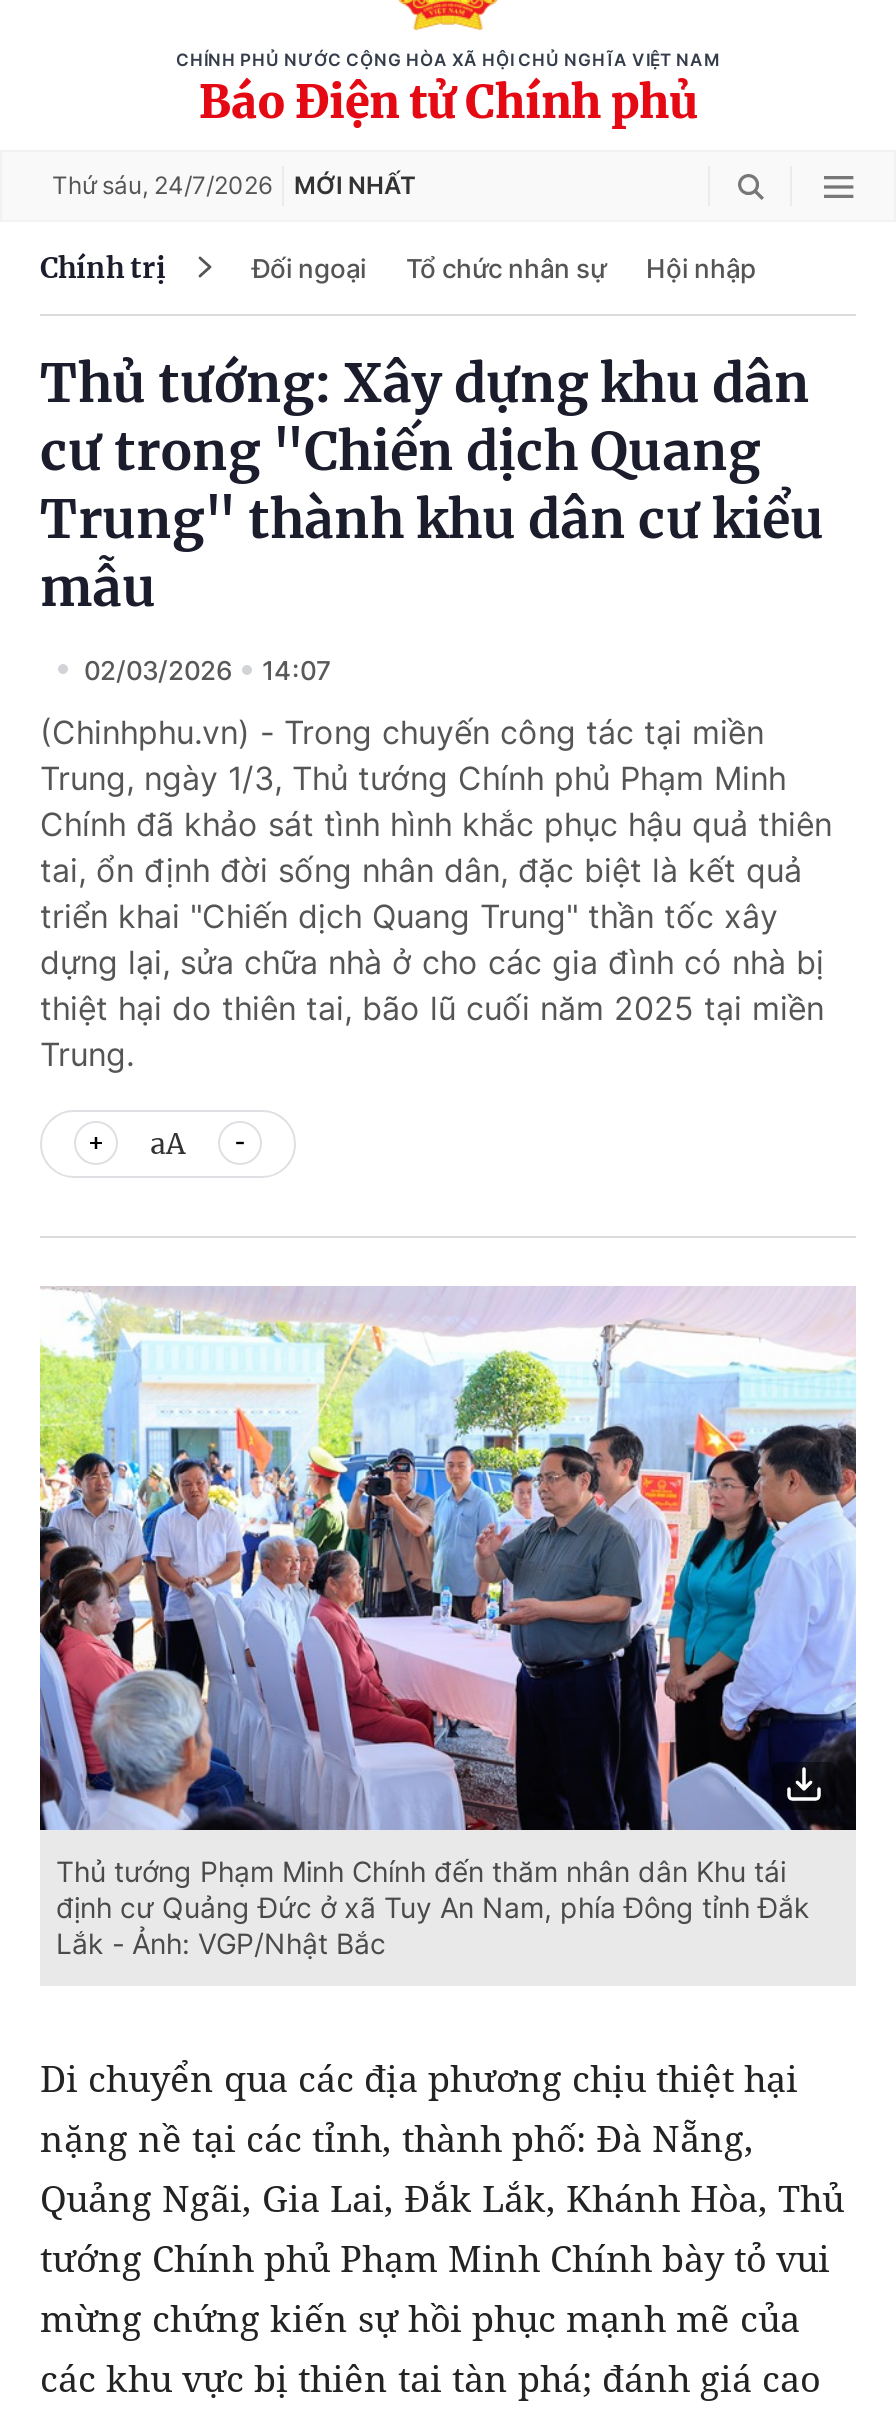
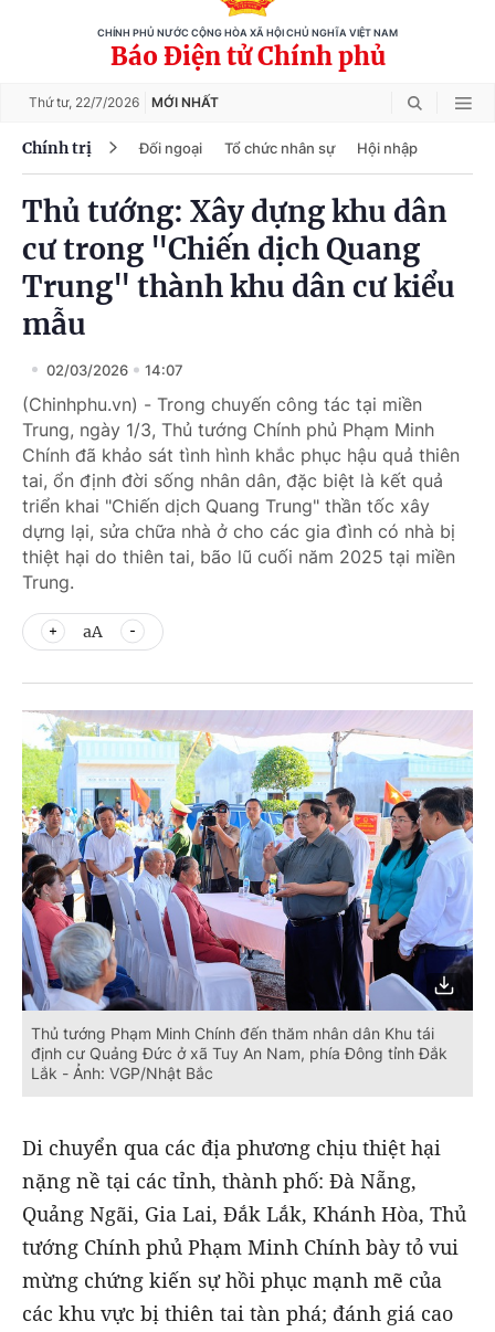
- Thứ sáu, 24/7/2026 MỚI NHẤT
+ Thứ tư, 22/7/2026 MỚI NHẤT
